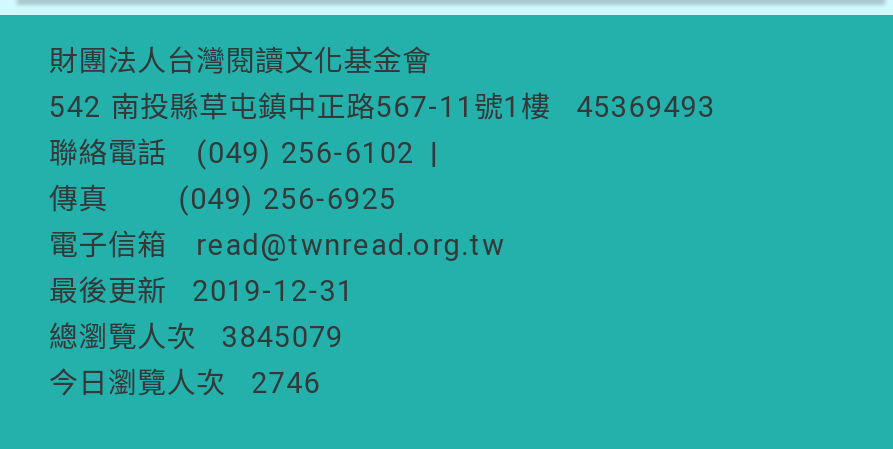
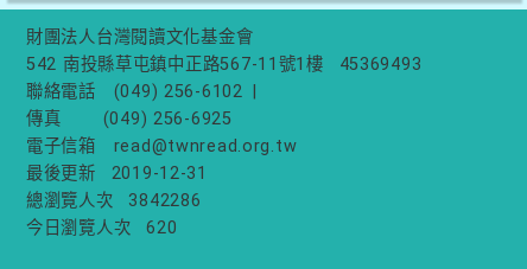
- 總瀏覽人次 3845079
+ 總瀏覽人次 3842286

- 今日瀏覽人次 2746
+ 今日瀏覽人次 620
